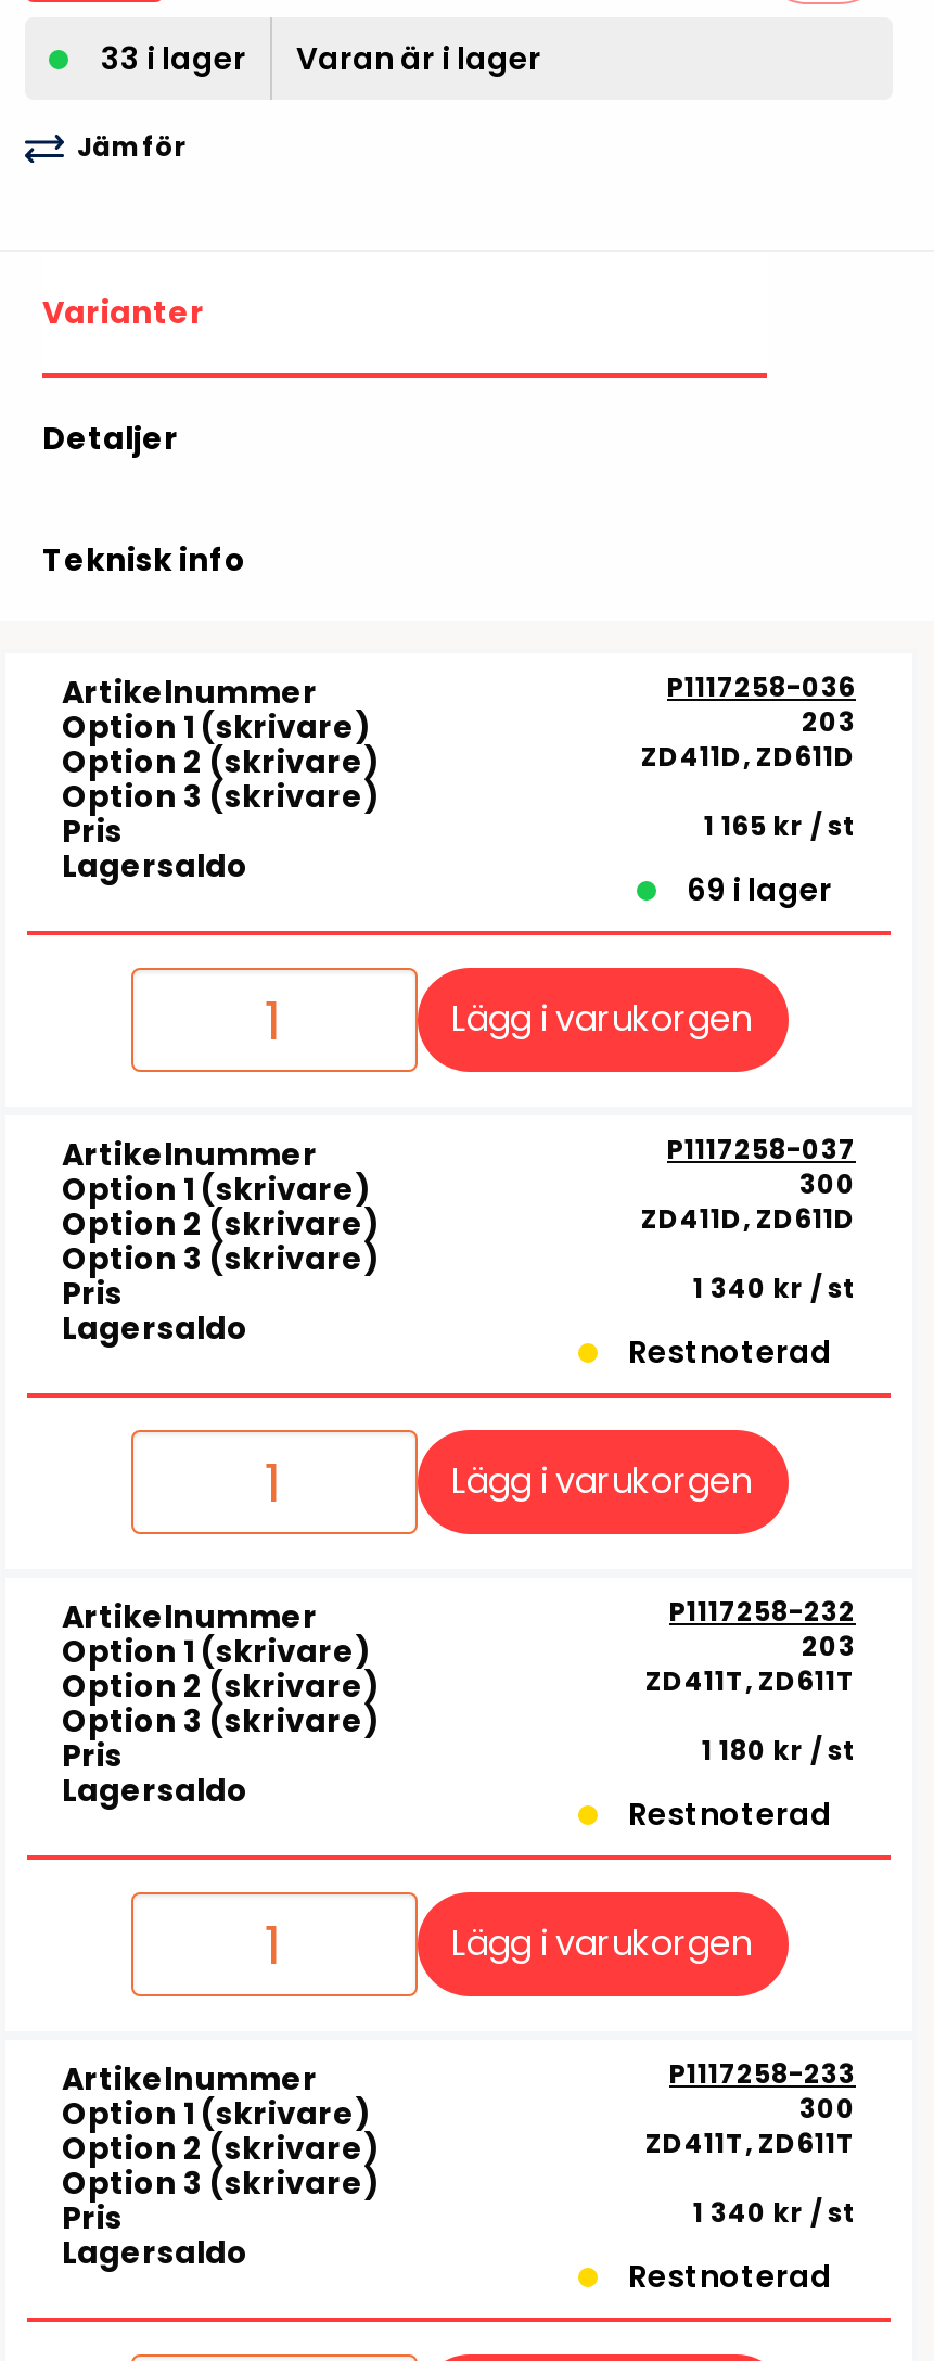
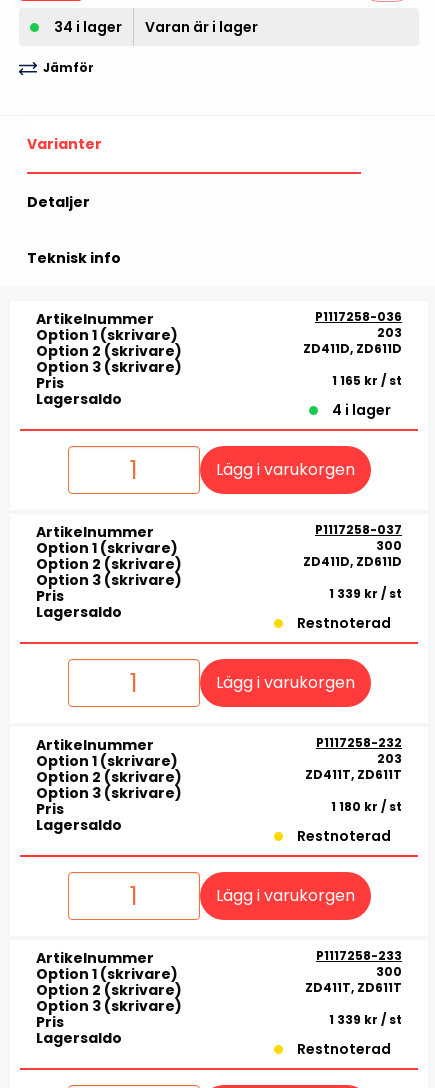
- 33 i lager Varan är i lager
+ 34 i lager Varan är i lager

- 69 i lager
+ 4 i lager

- 1 340 kr / st
+ 1 339 kr / st

- 1 340 kr / st
+ 1 339 kr / st
